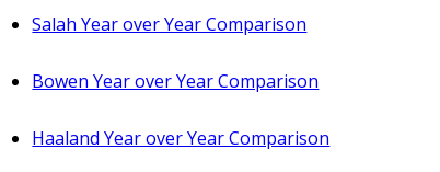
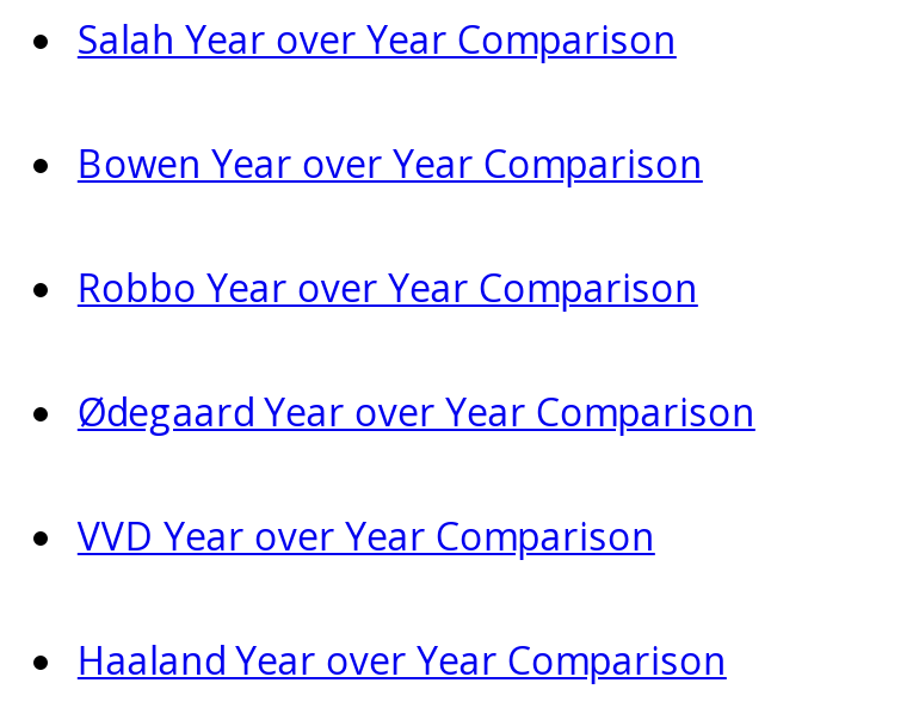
+ Robbo Year over Year Comparison
+ Ødegaard Year over Year Comparison
+ VVD Year over Year Comparison
